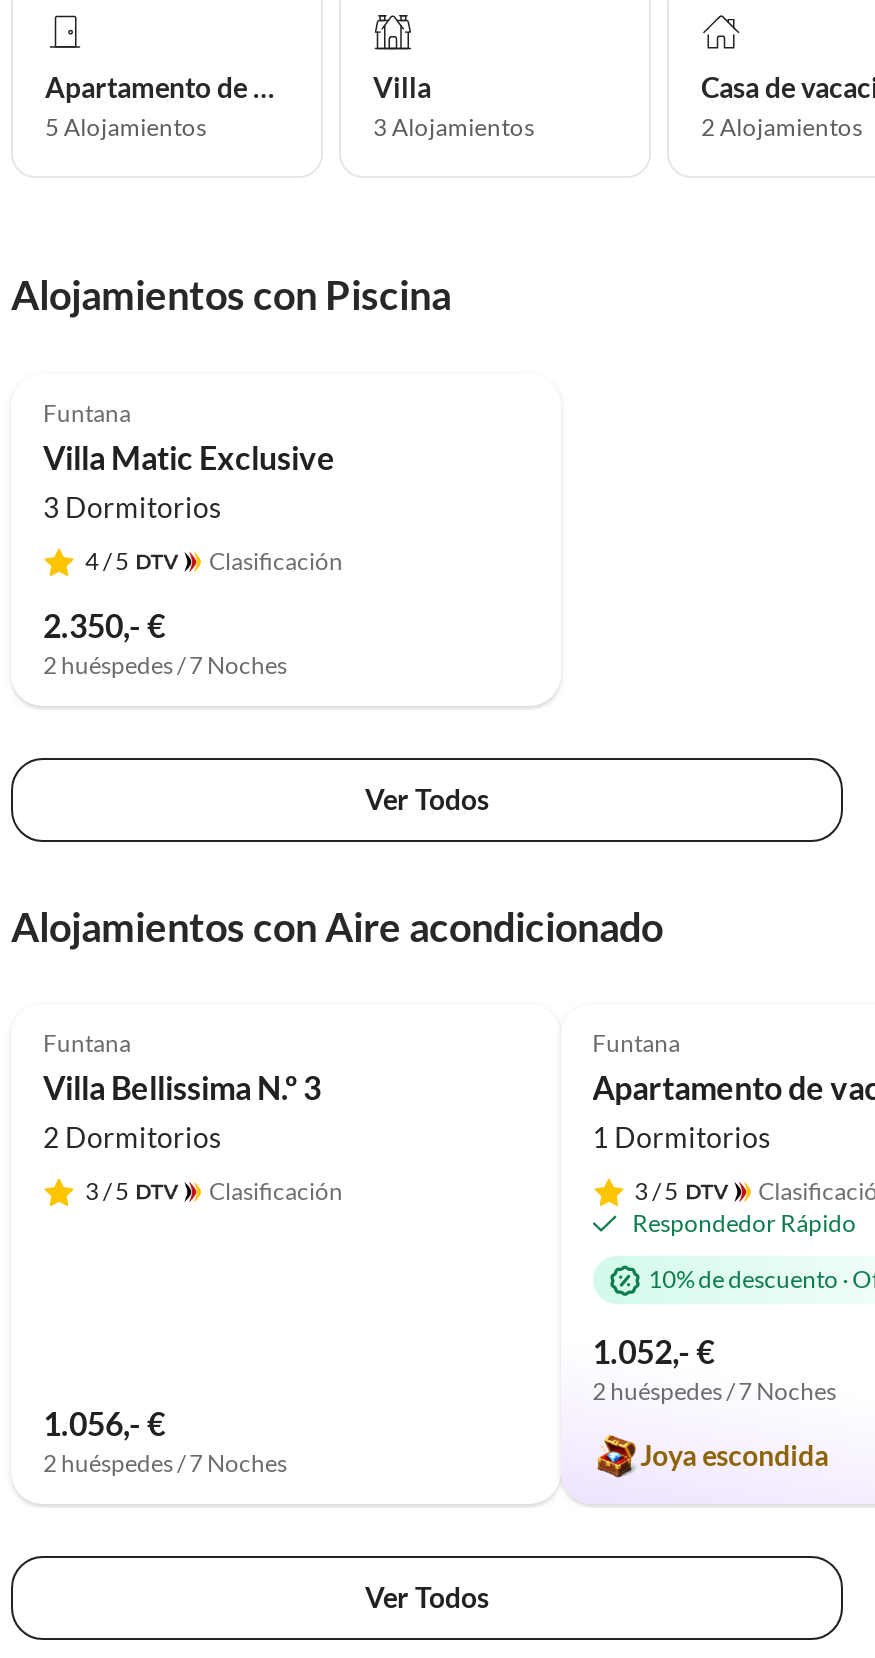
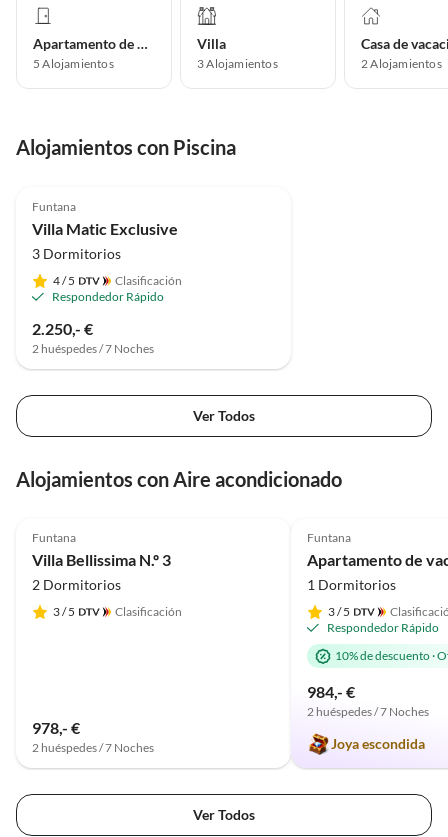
- 2.350,- €
+ Respondedor Rápido
+ 2.250,- €

- 1.052,- €
+ 984,- €

- 1.056,- €
+ 978,- €
